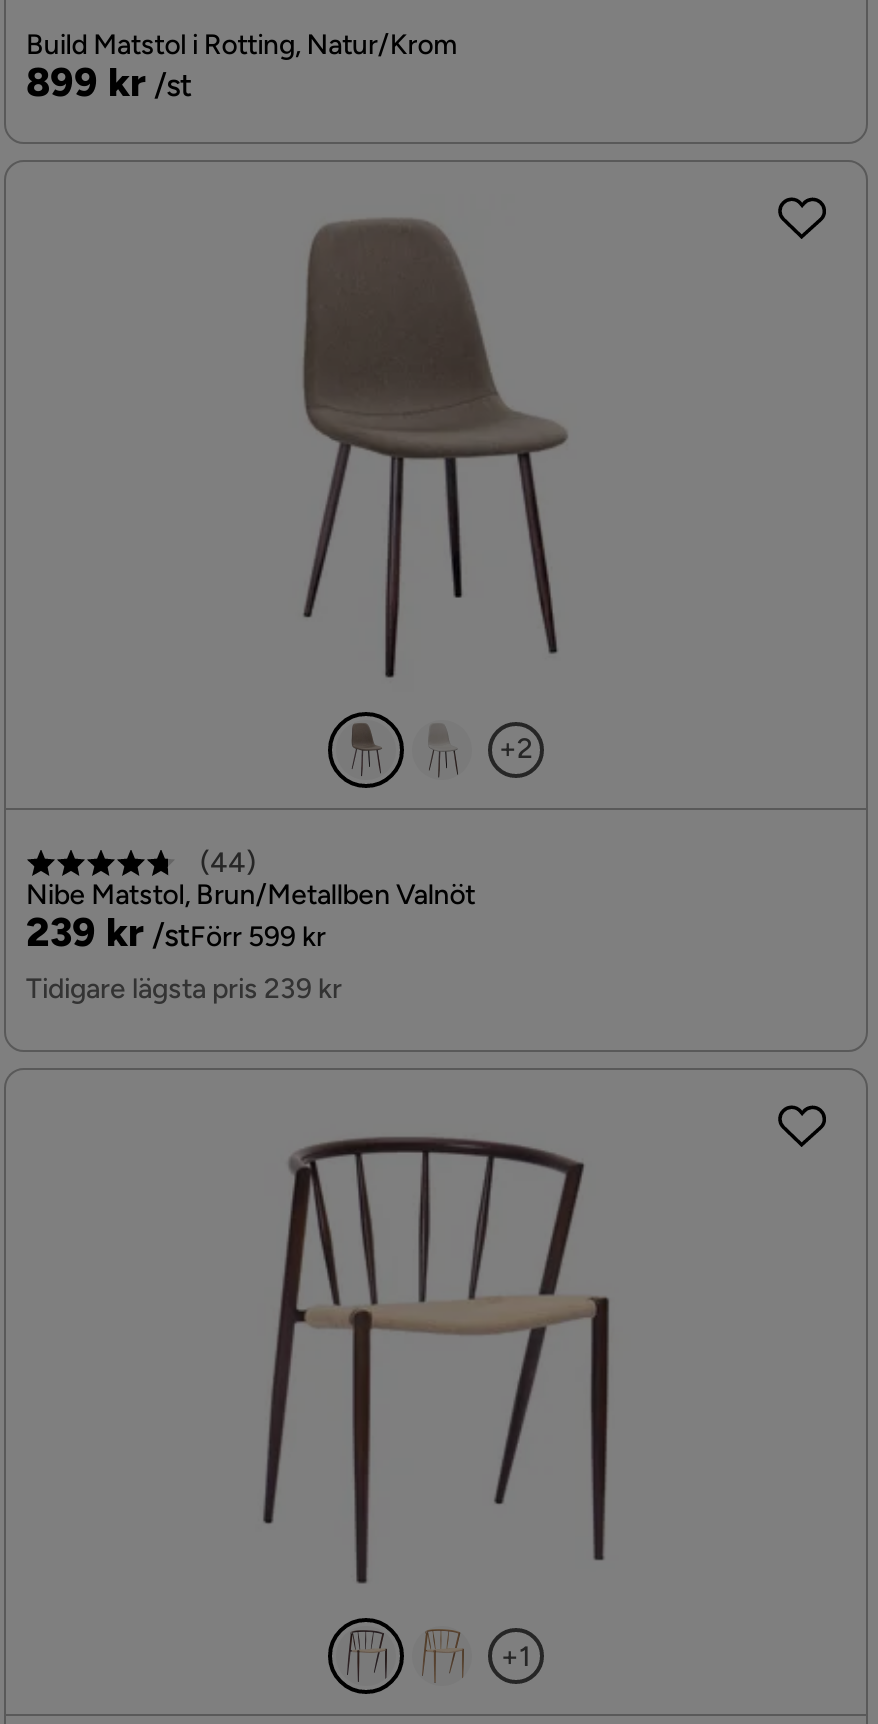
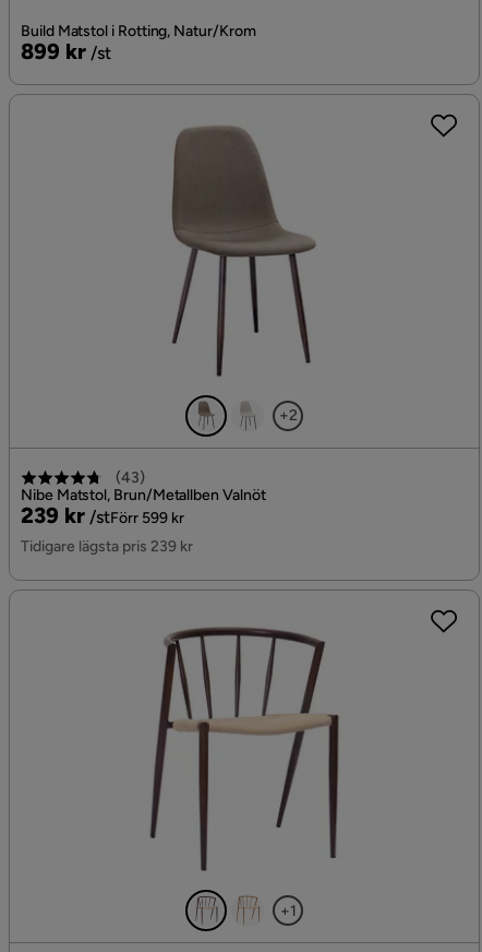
- (44)
+ (43)
